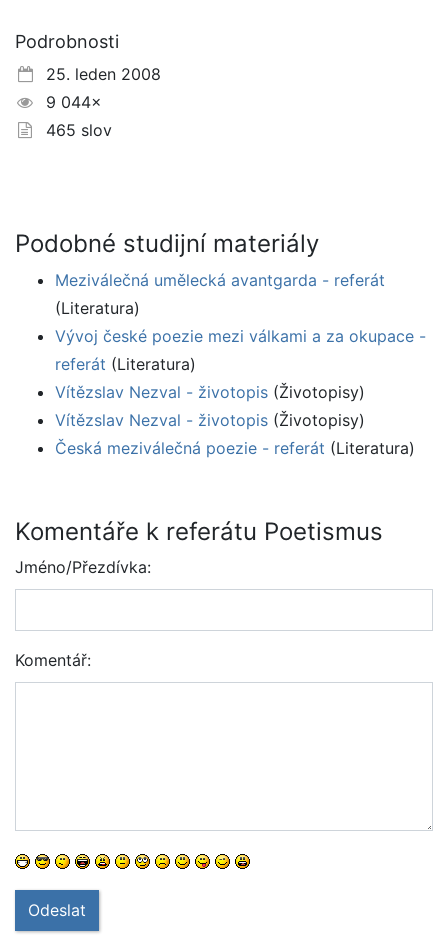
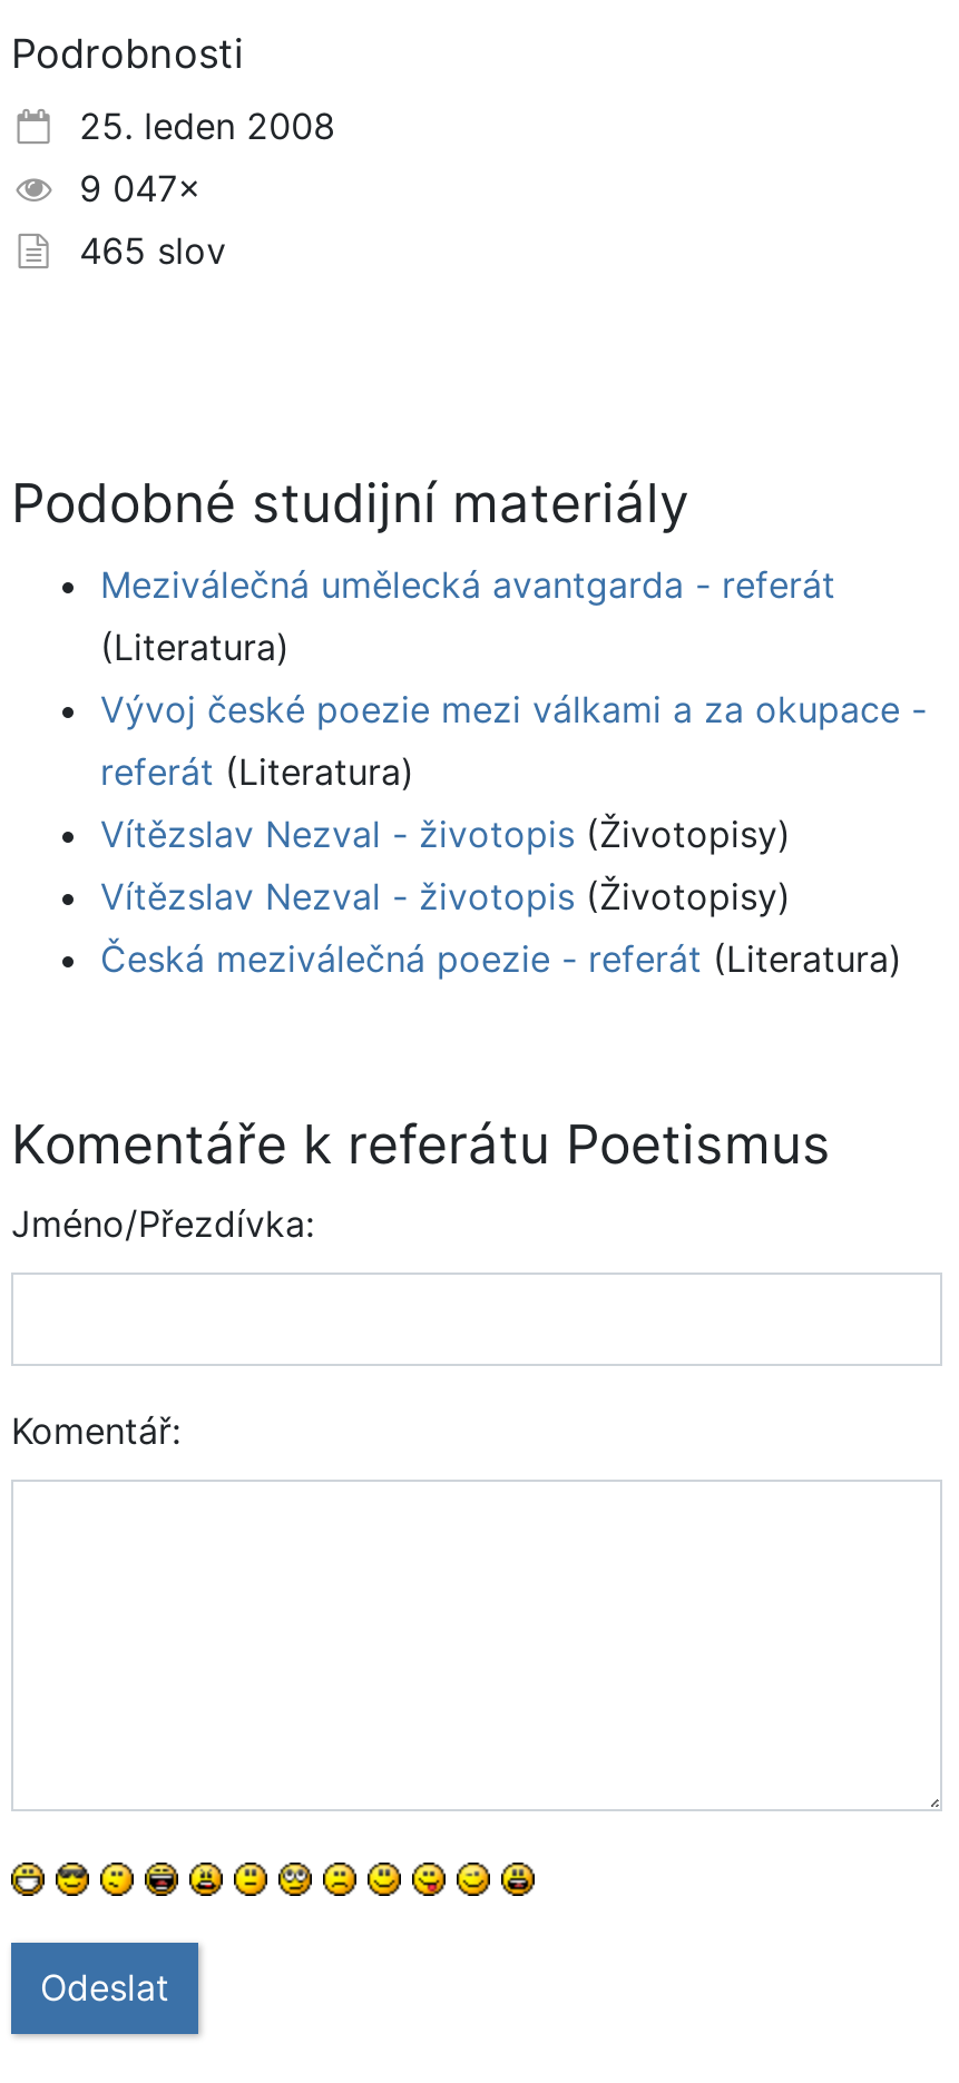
- 9 044×
+ 9 047×
